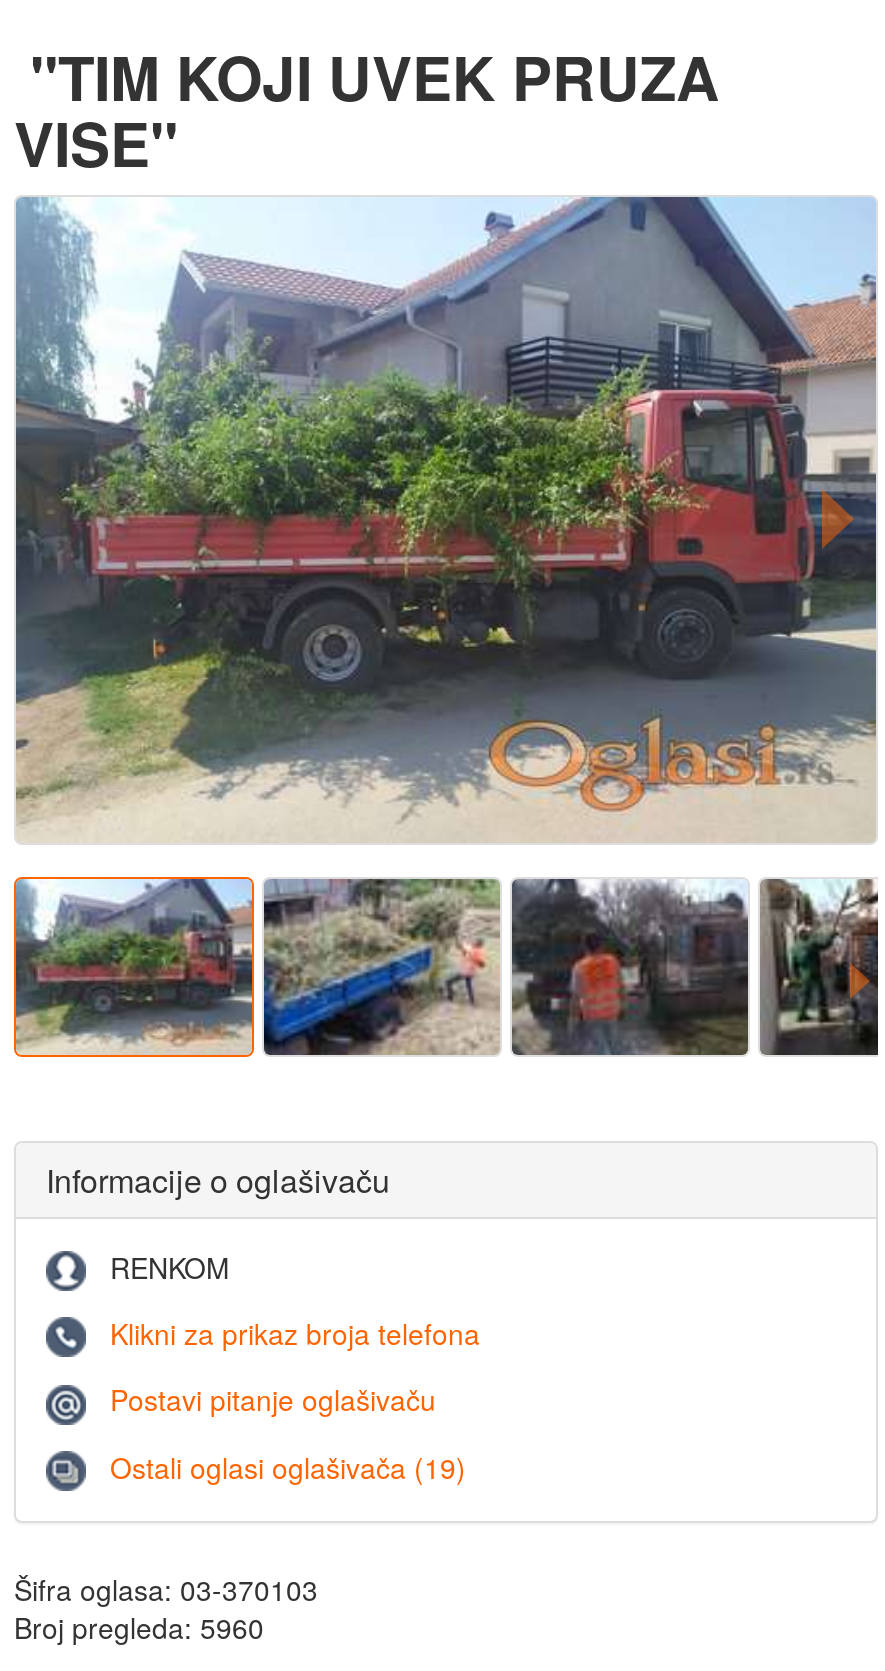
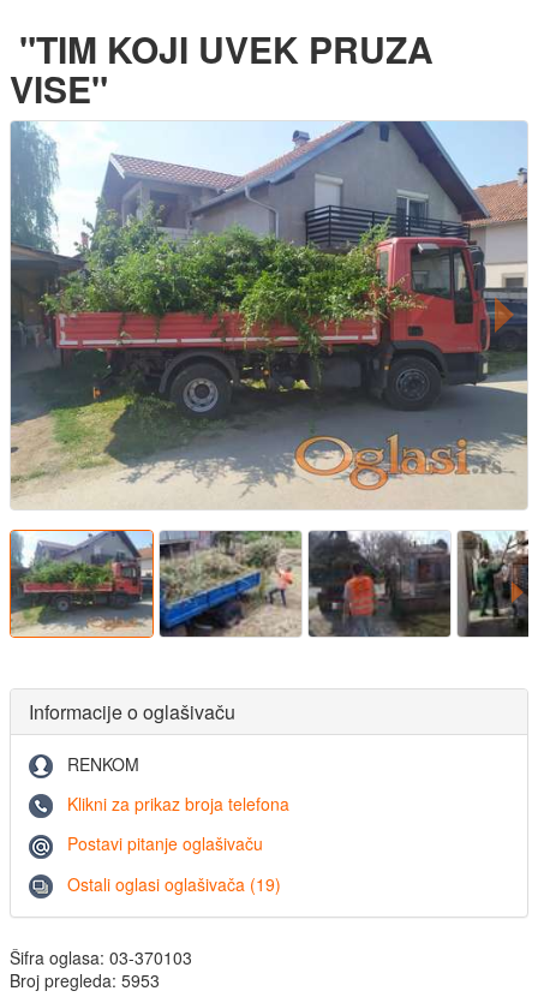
- Broj pregleda: 5960
+ Broj pregleda: 5953
